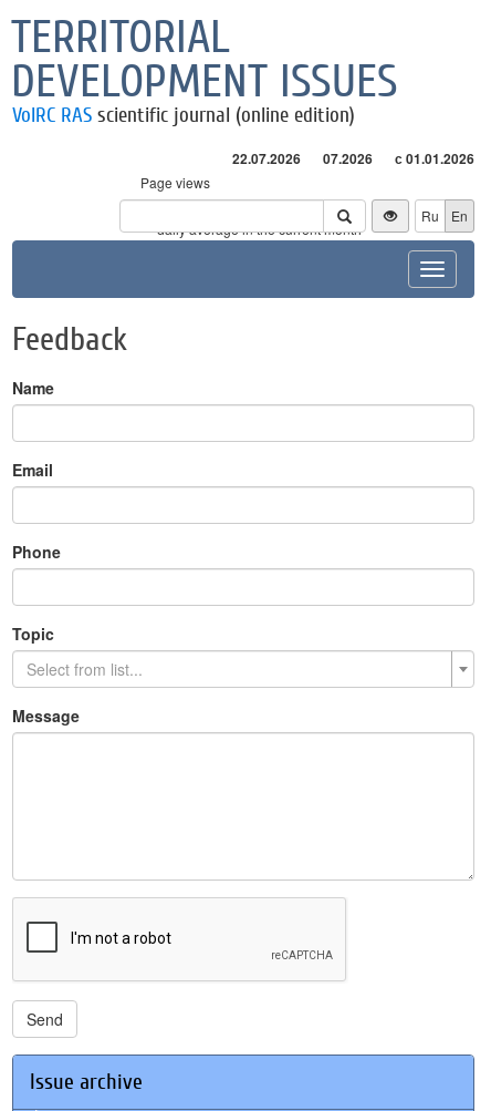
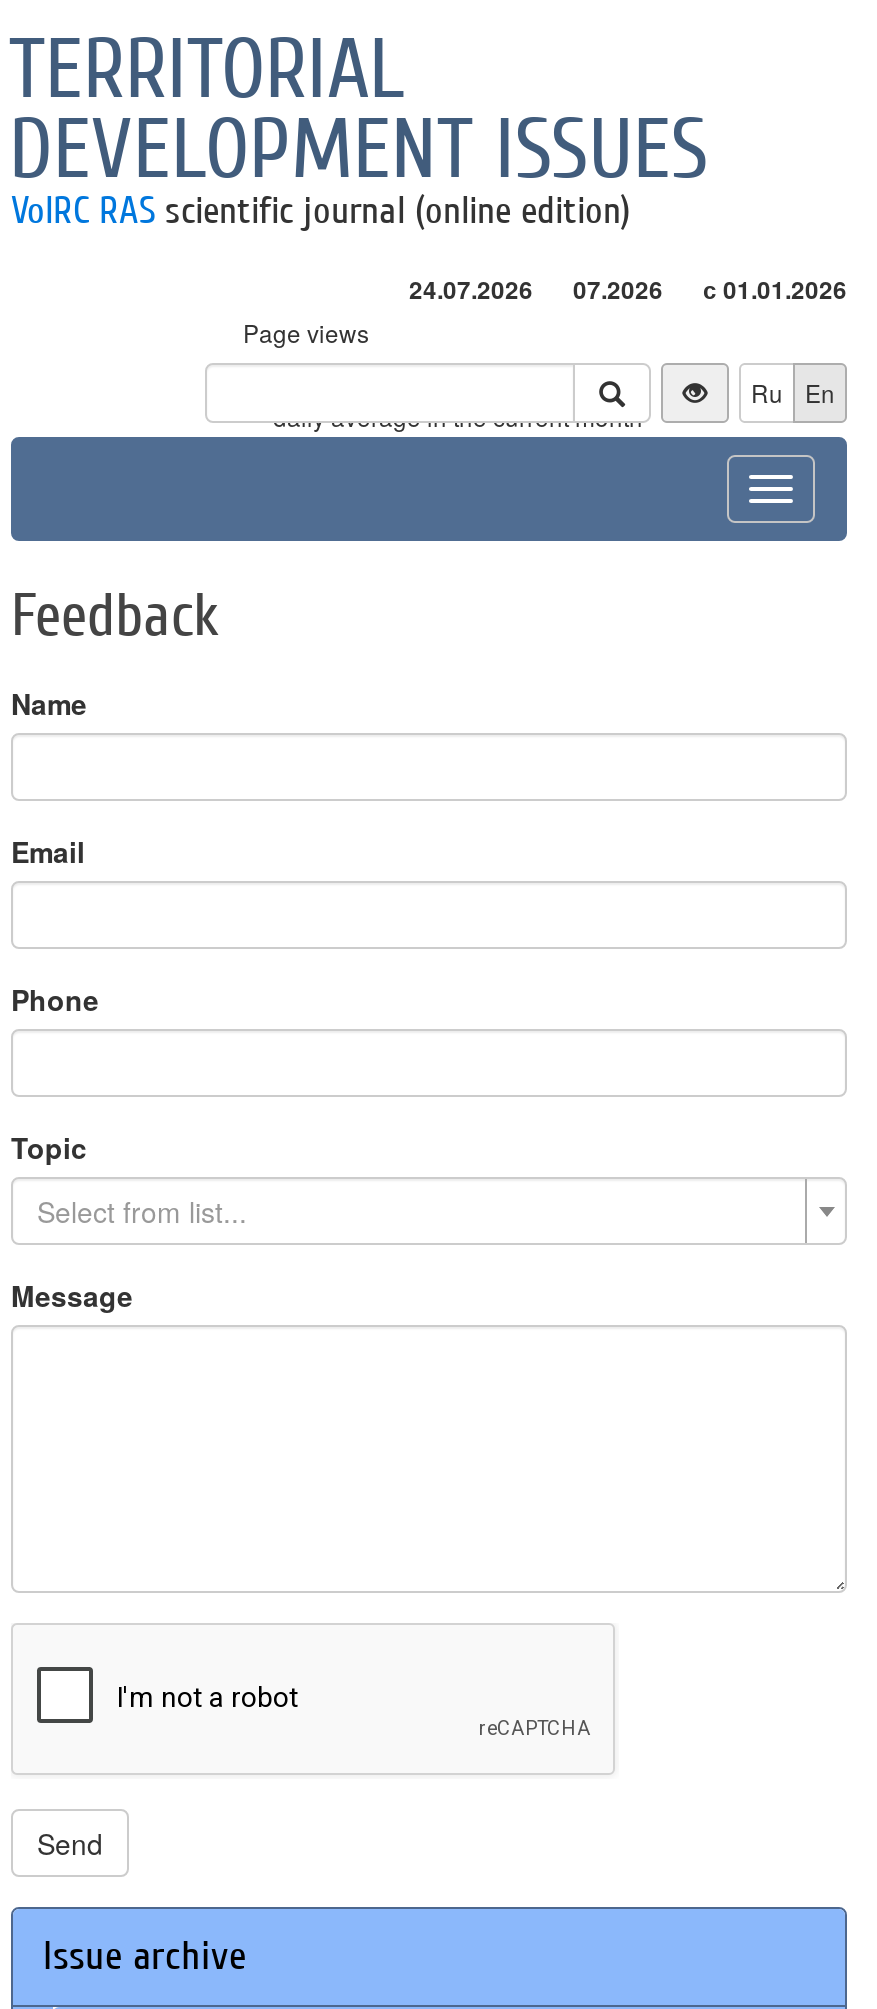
- 22.07.2026 07.2026 с 01.01.2026
+ 24.07.2026 07.2026 с 01.01.2026
